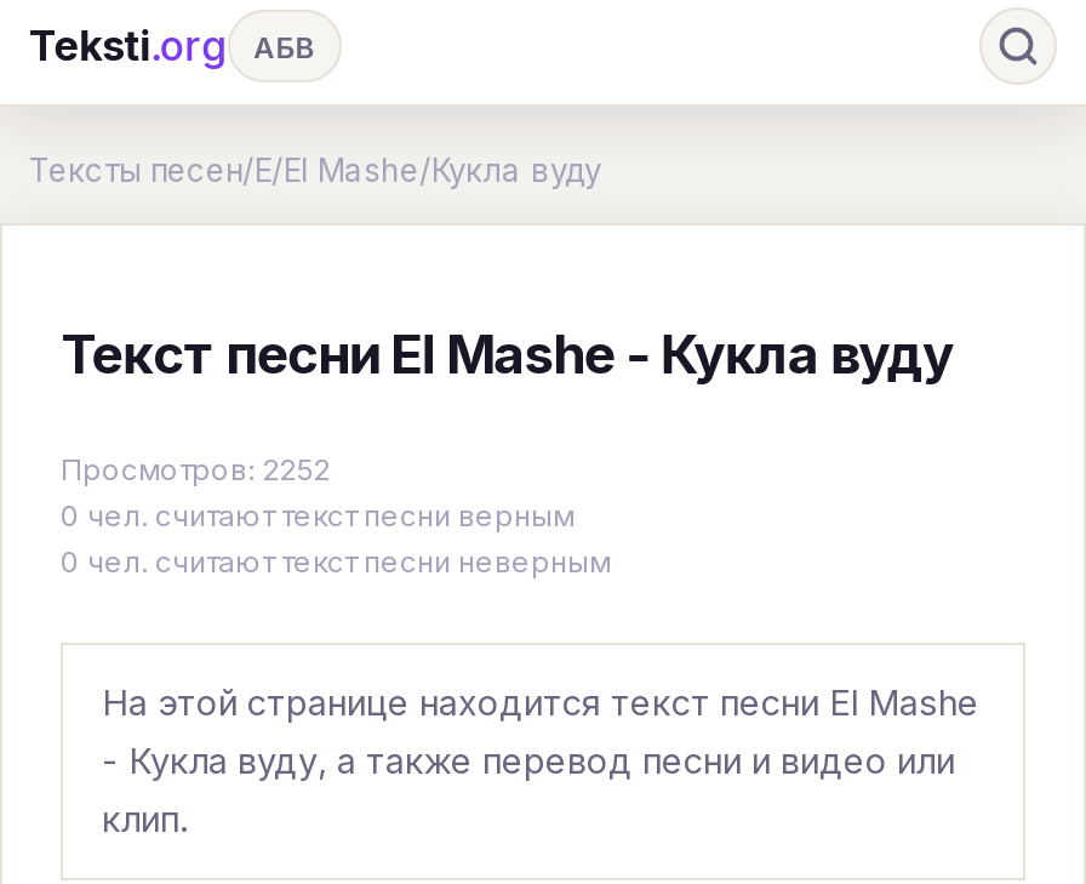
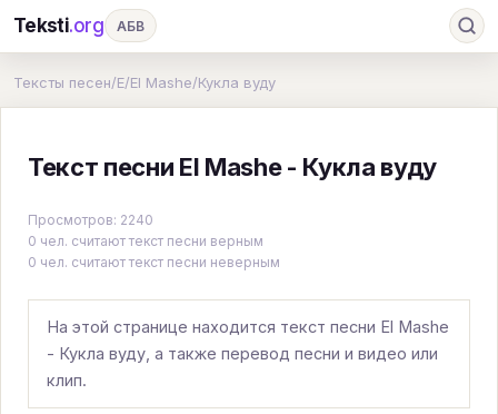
- Просмотров: 2252
+ Просмотров: 2240
